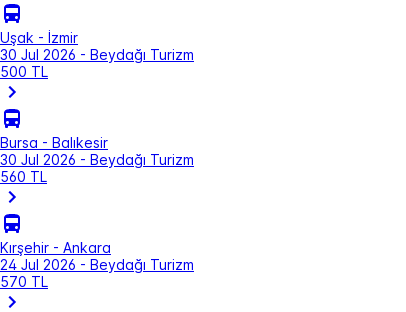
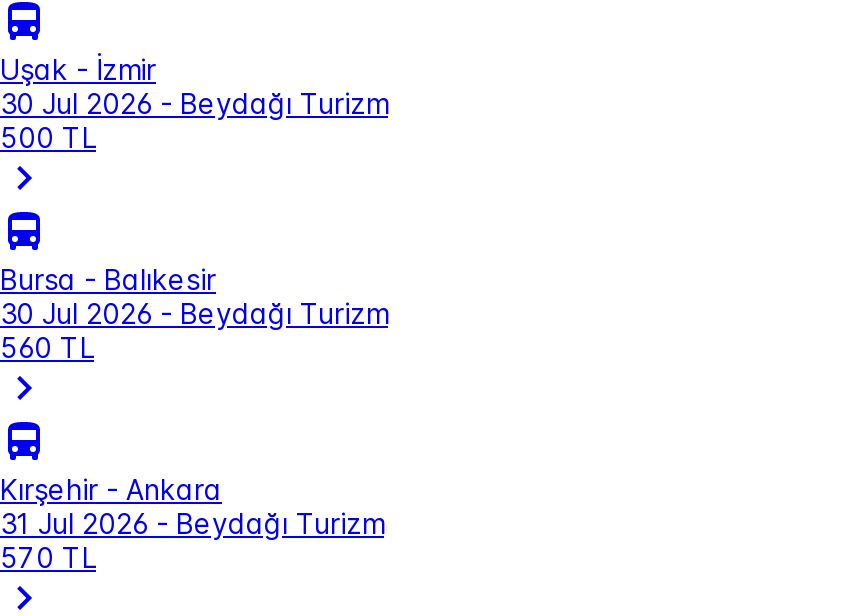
- 24 Jul 2026 - Beydağı Turizm
+ 31 Jul 2026 - Beydağı Turizm
